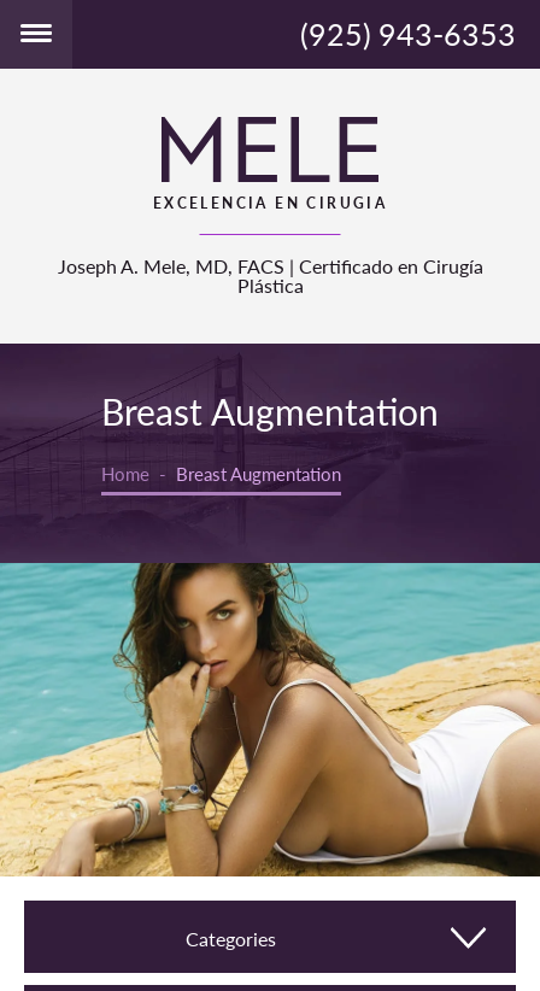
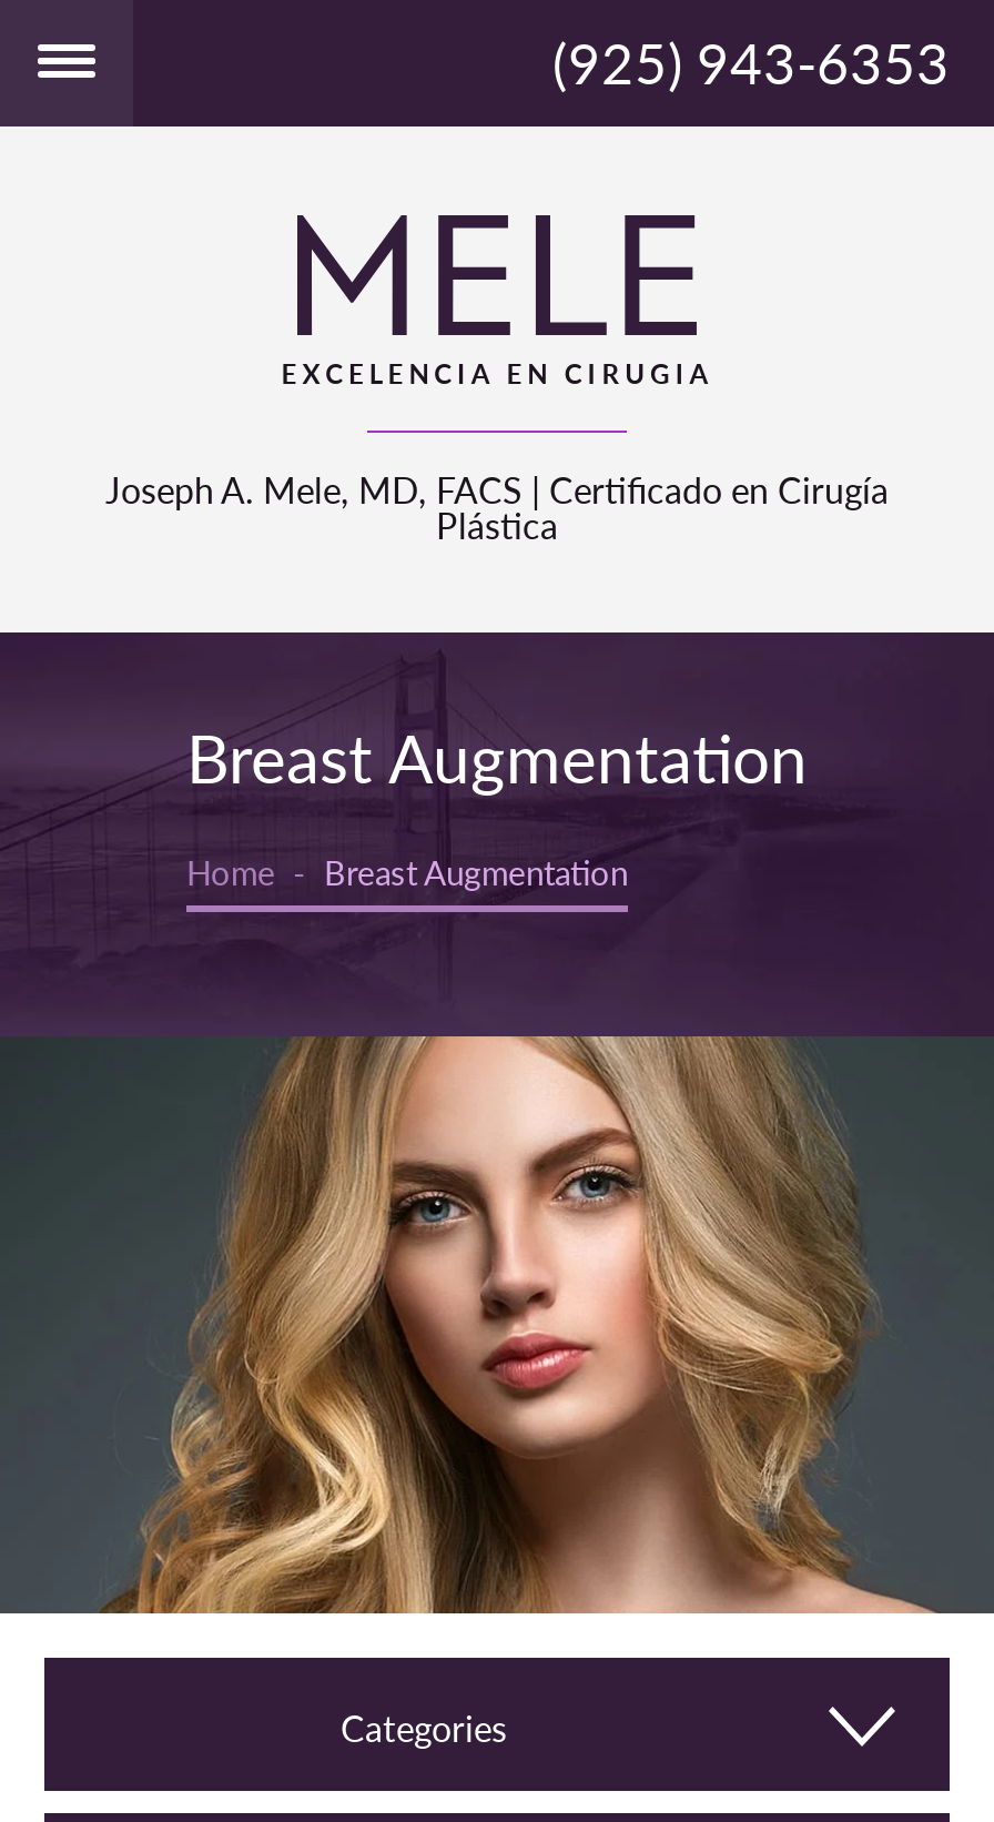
- [image]
+ [image]
